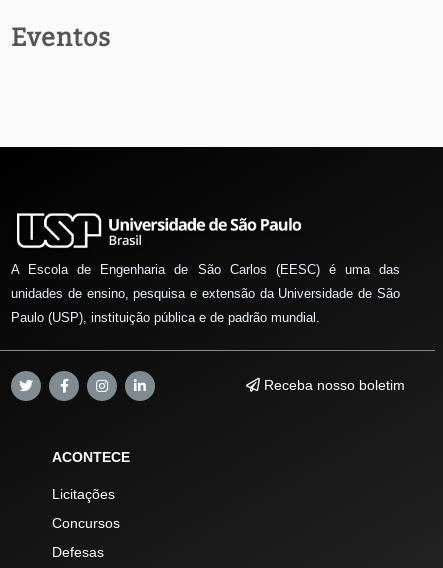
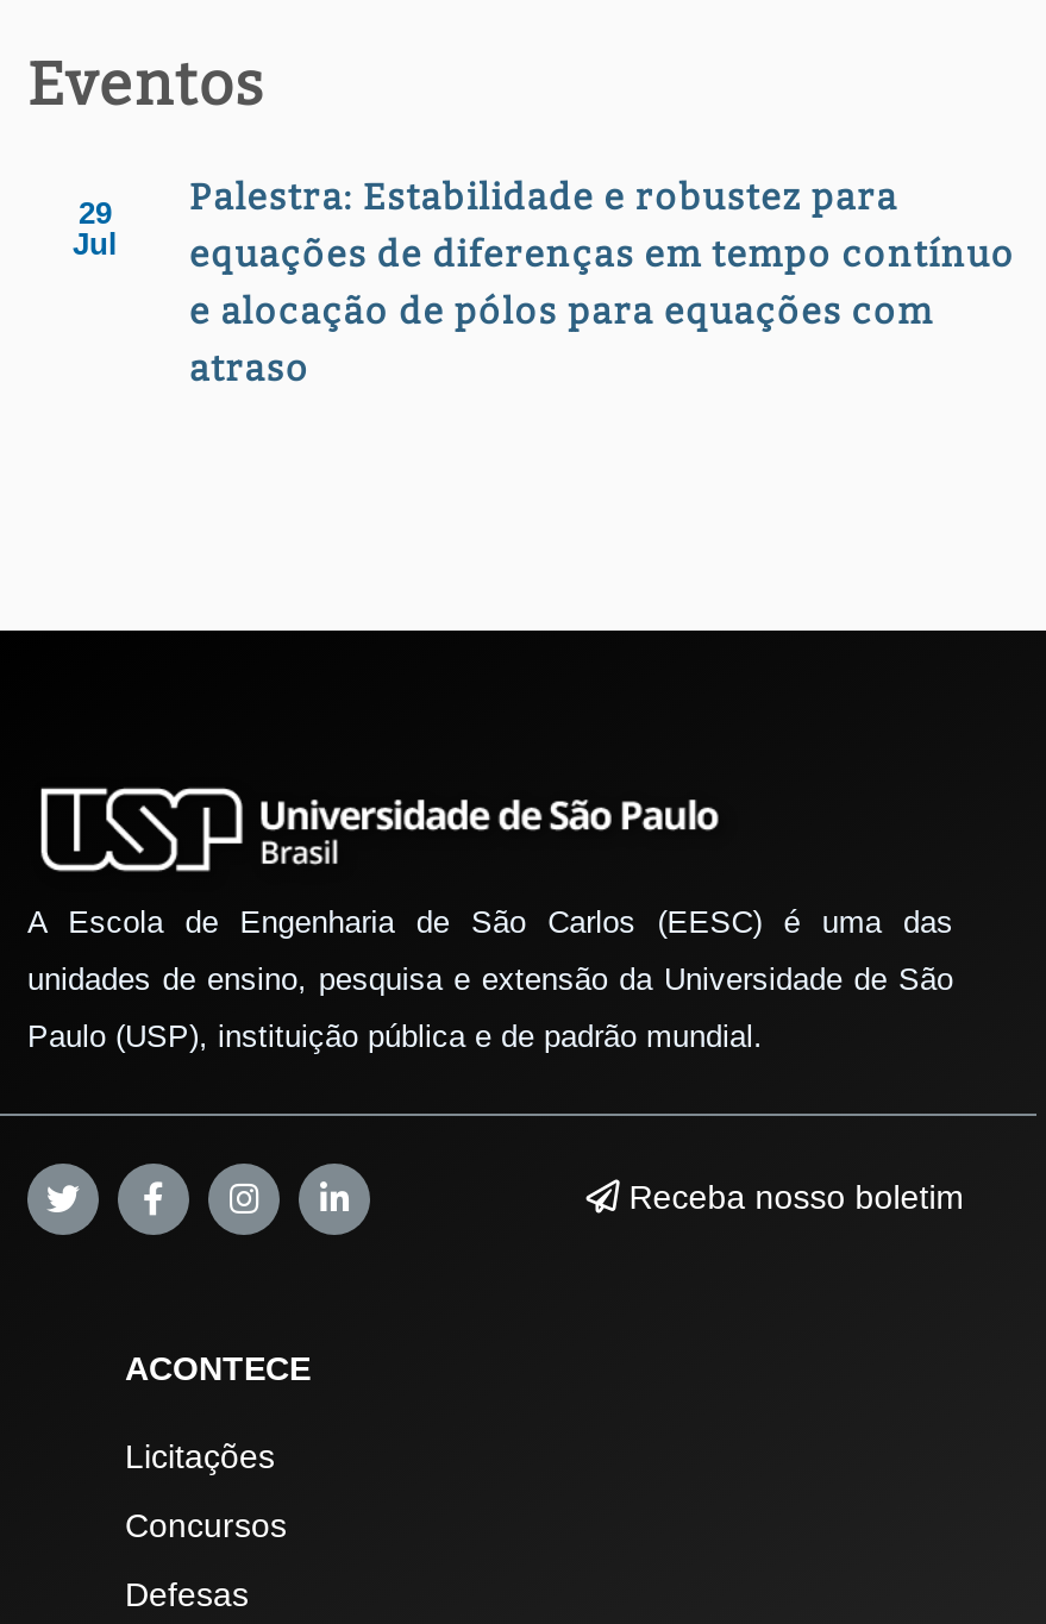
+ 29
+ Jul

+ Palestra: Estabilidade e robustez para
+ equações de diferenças em tempo contínuo
+ e alocação de pólos para equações com
+ atraso
